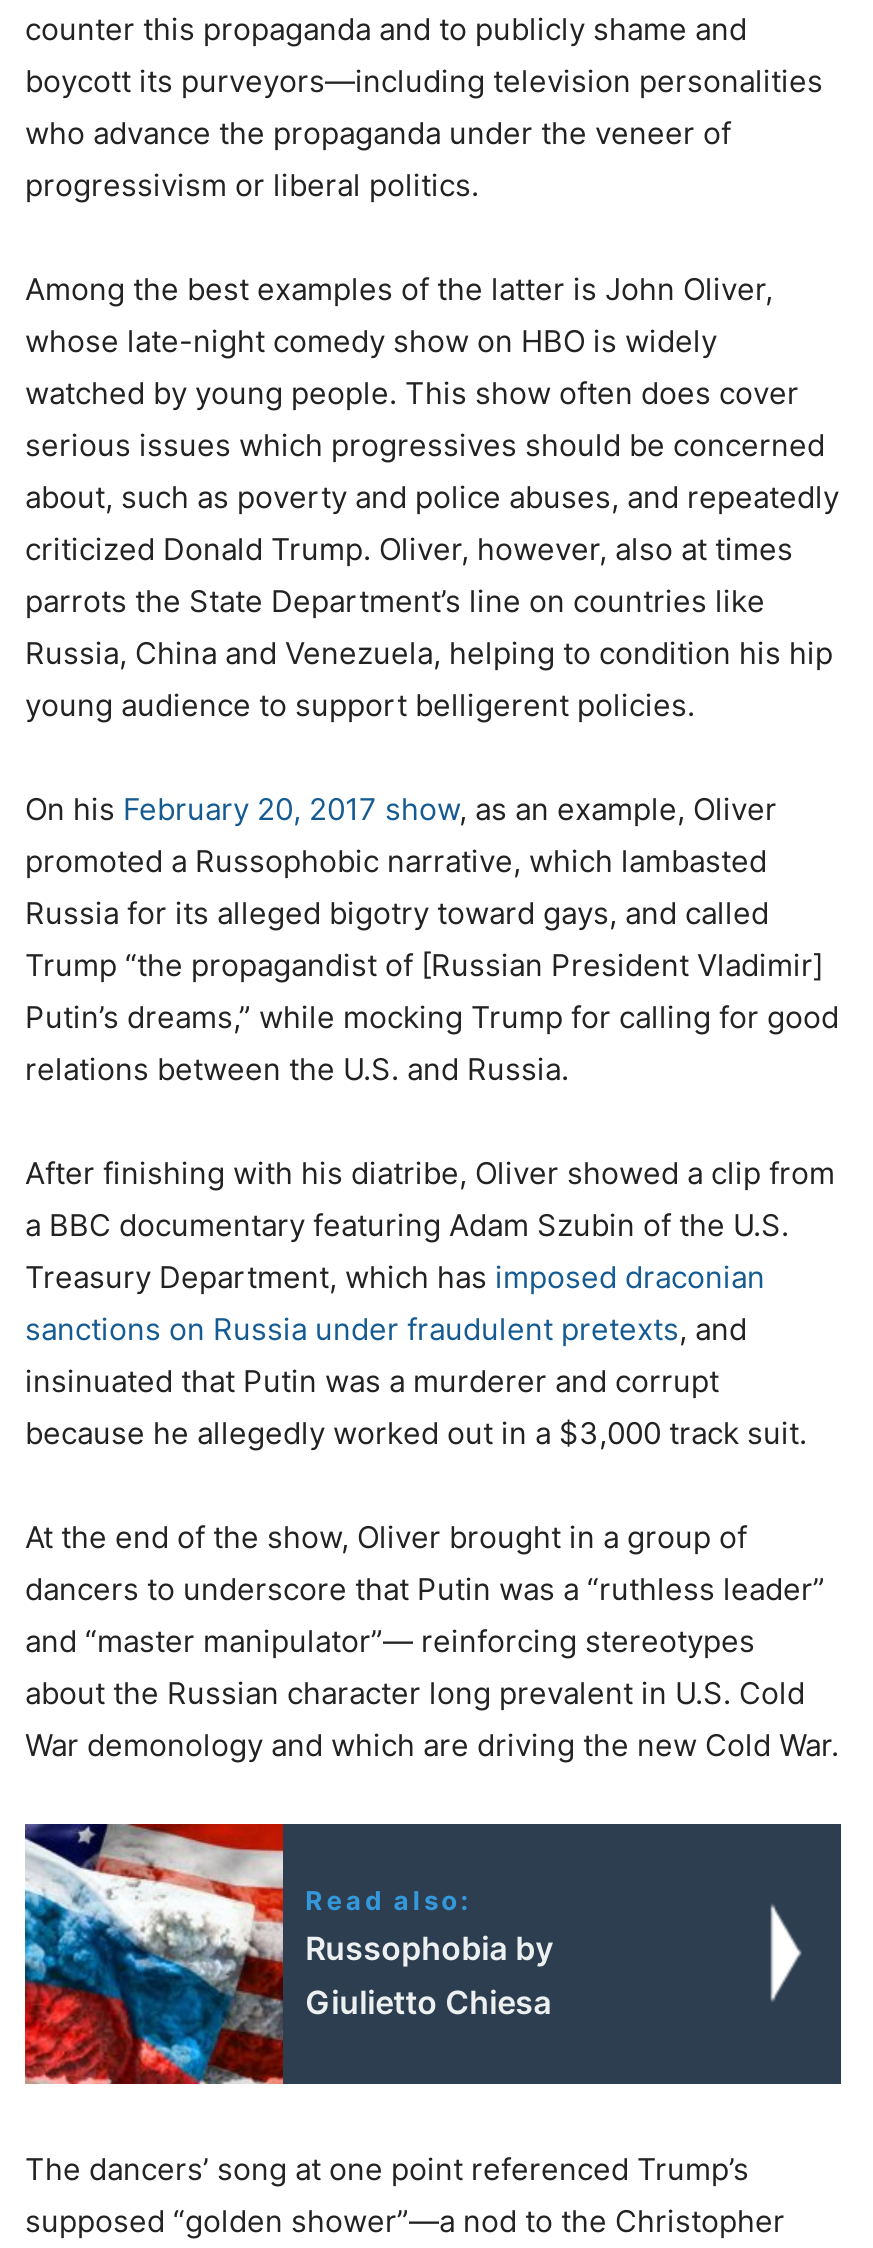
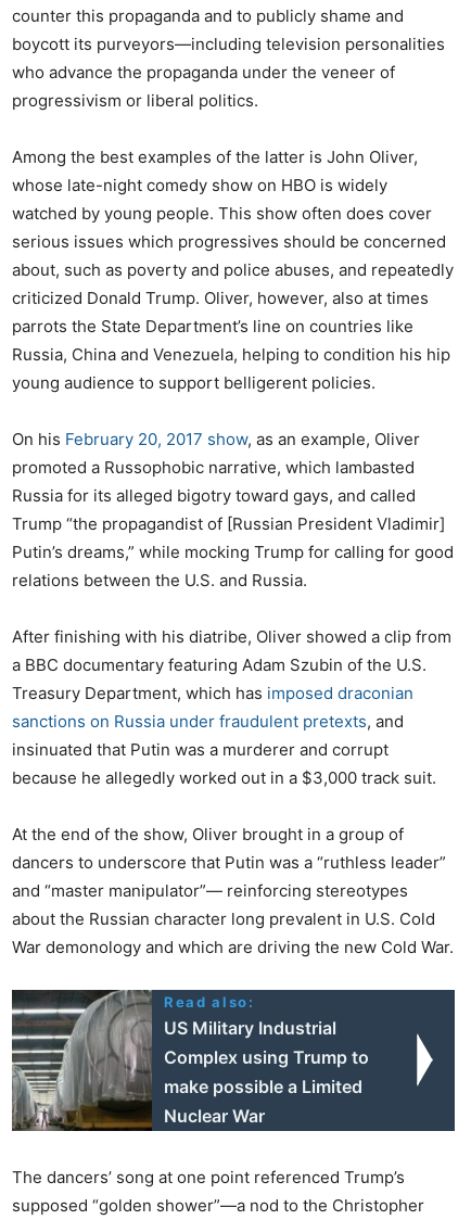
- [image]
- Russophobia by
- Giulietto Chiesa
+ [image]
+ US Military Industrial
+ Complex using Trump to
+ make possible a Limited
+ Nuclear War

moved up: Read also:
